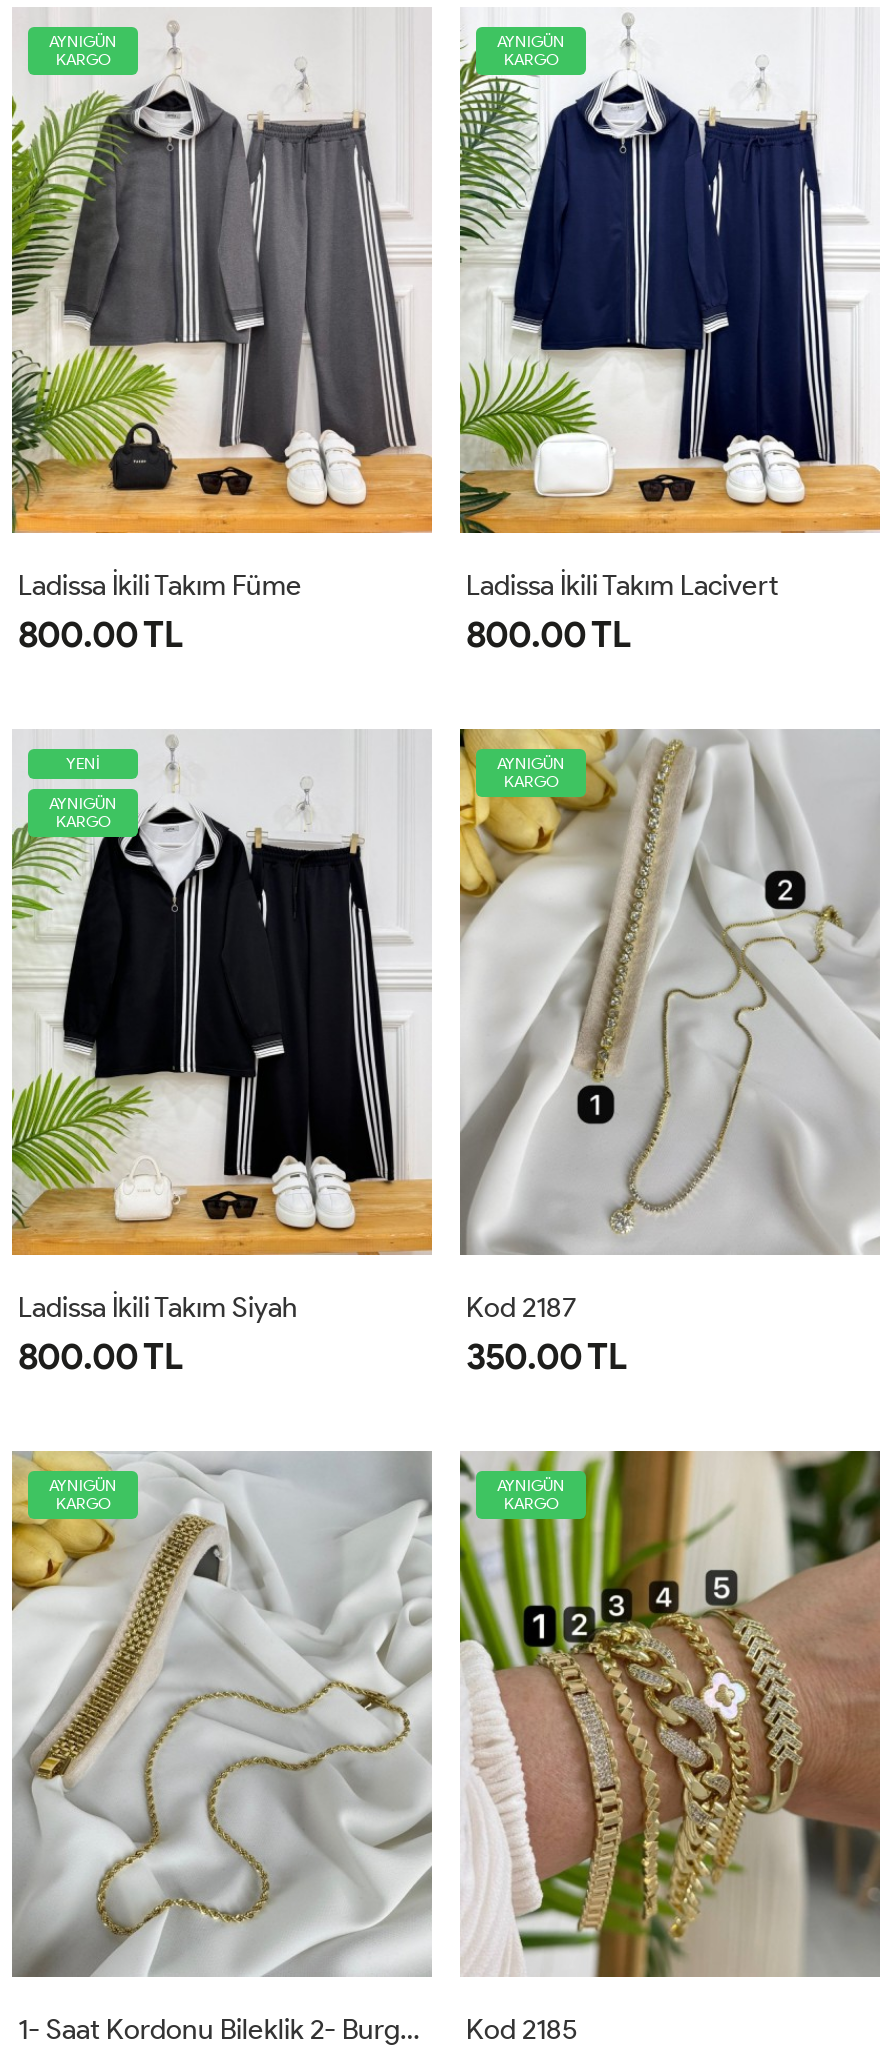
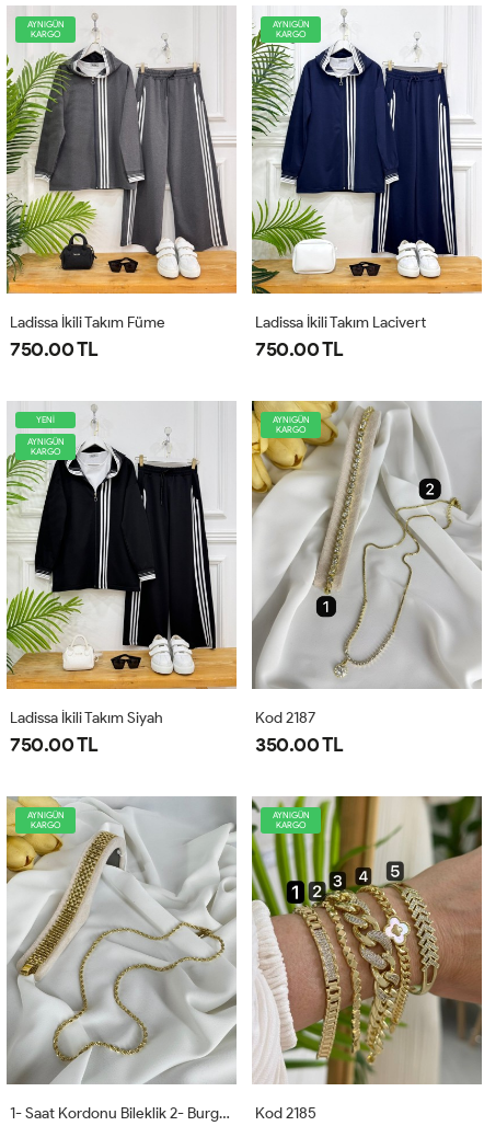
- 800.00 TL
+ 750.00 TL

- 800.00 TL
+ 750.00 TL

- 800.00 TL
+ 750.00 TL
